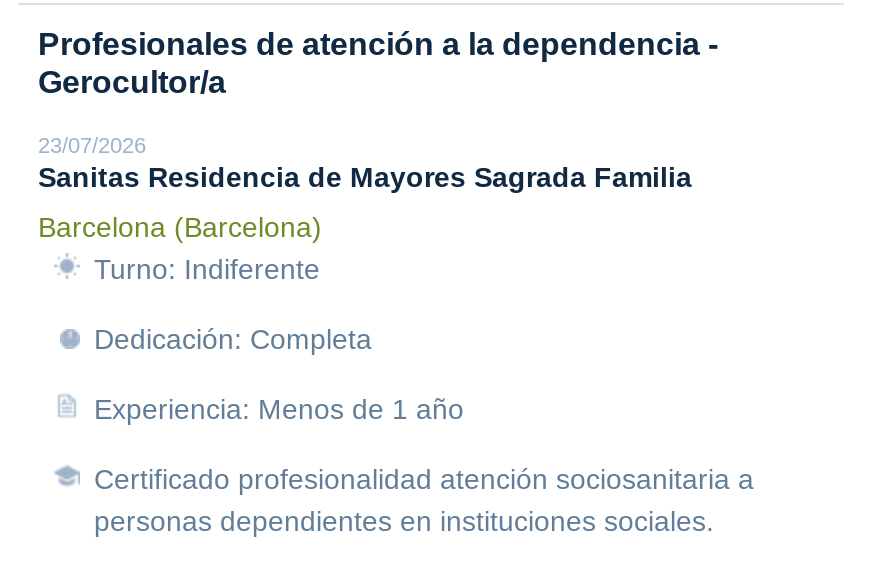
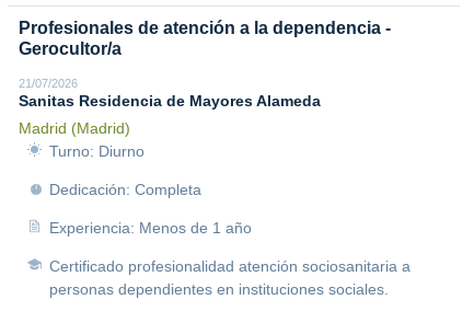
- 23/07/2026
- Sanitas Residencia de Mayores Sagrada Familia
+ 21/07/2026
+ Sanitas Residencia de Mayores Alameda

- Barcelona (Barcelona)
- Turno: Indiferente
+ Madrid (Madrid)
+ Turno: Diurno
